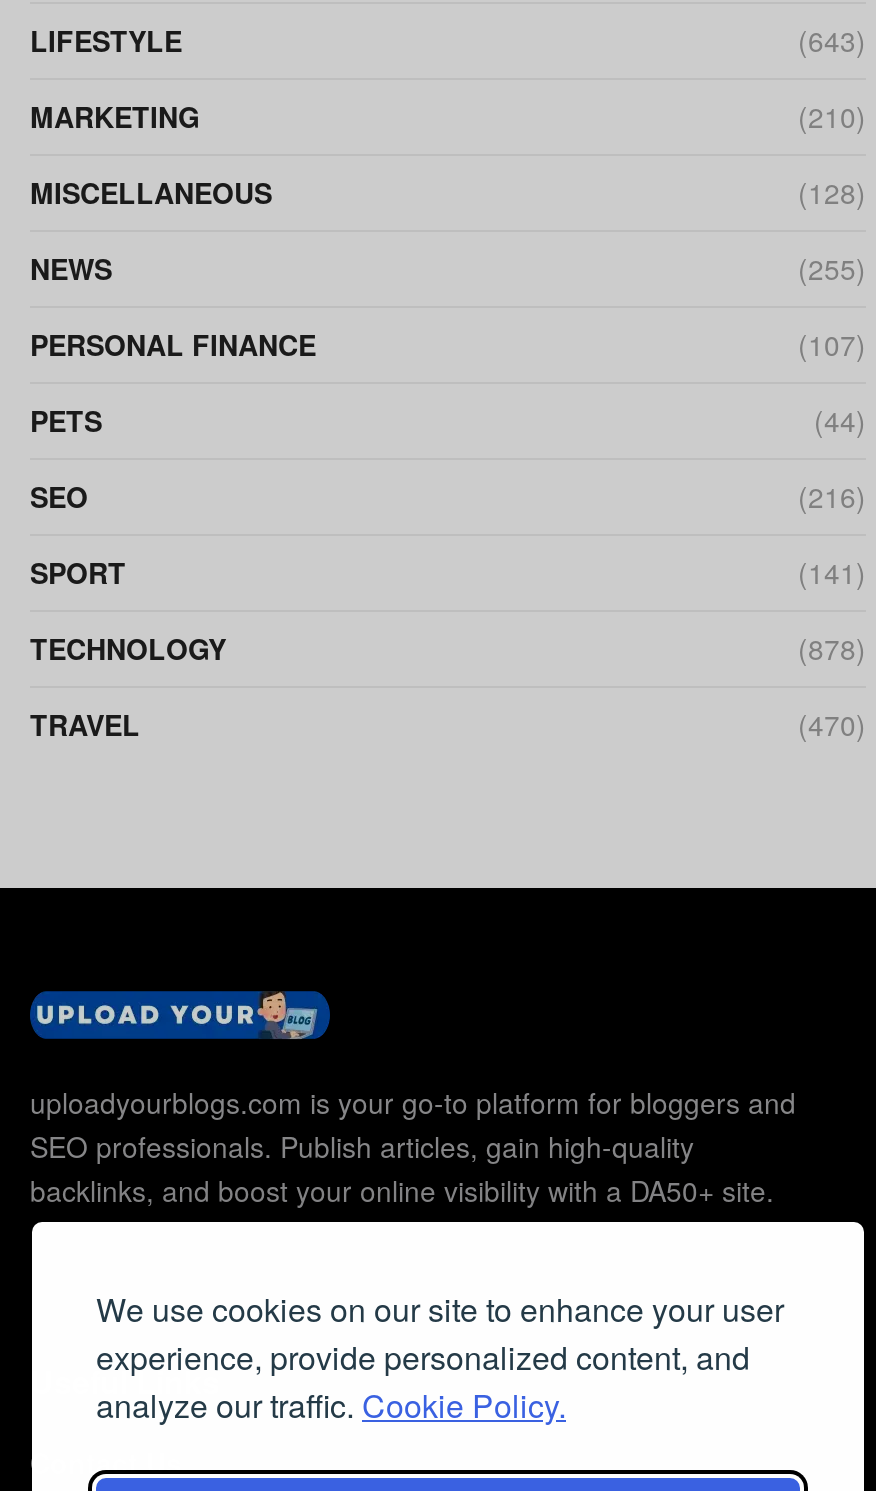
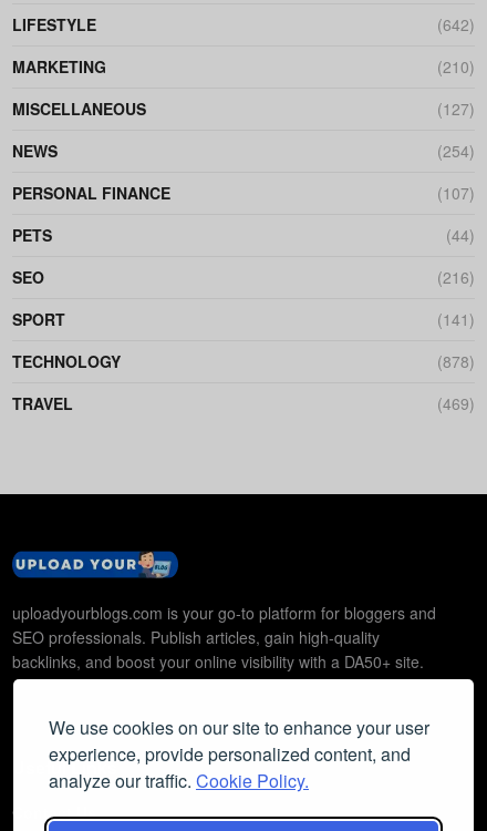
- (643)
+ (642)

- (128)
+ (127)

- (255)
+ (254)

- (470)
+ (469)
